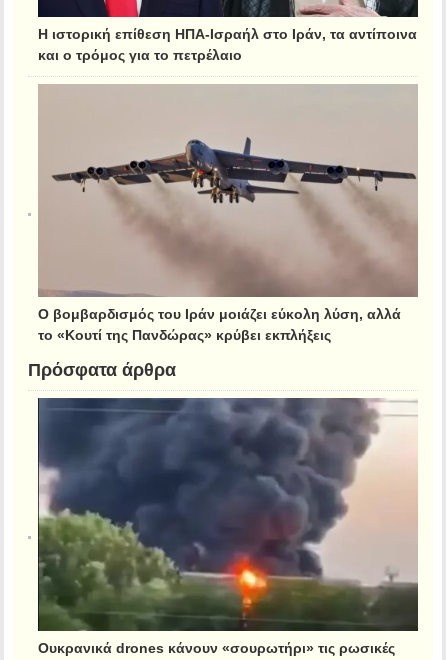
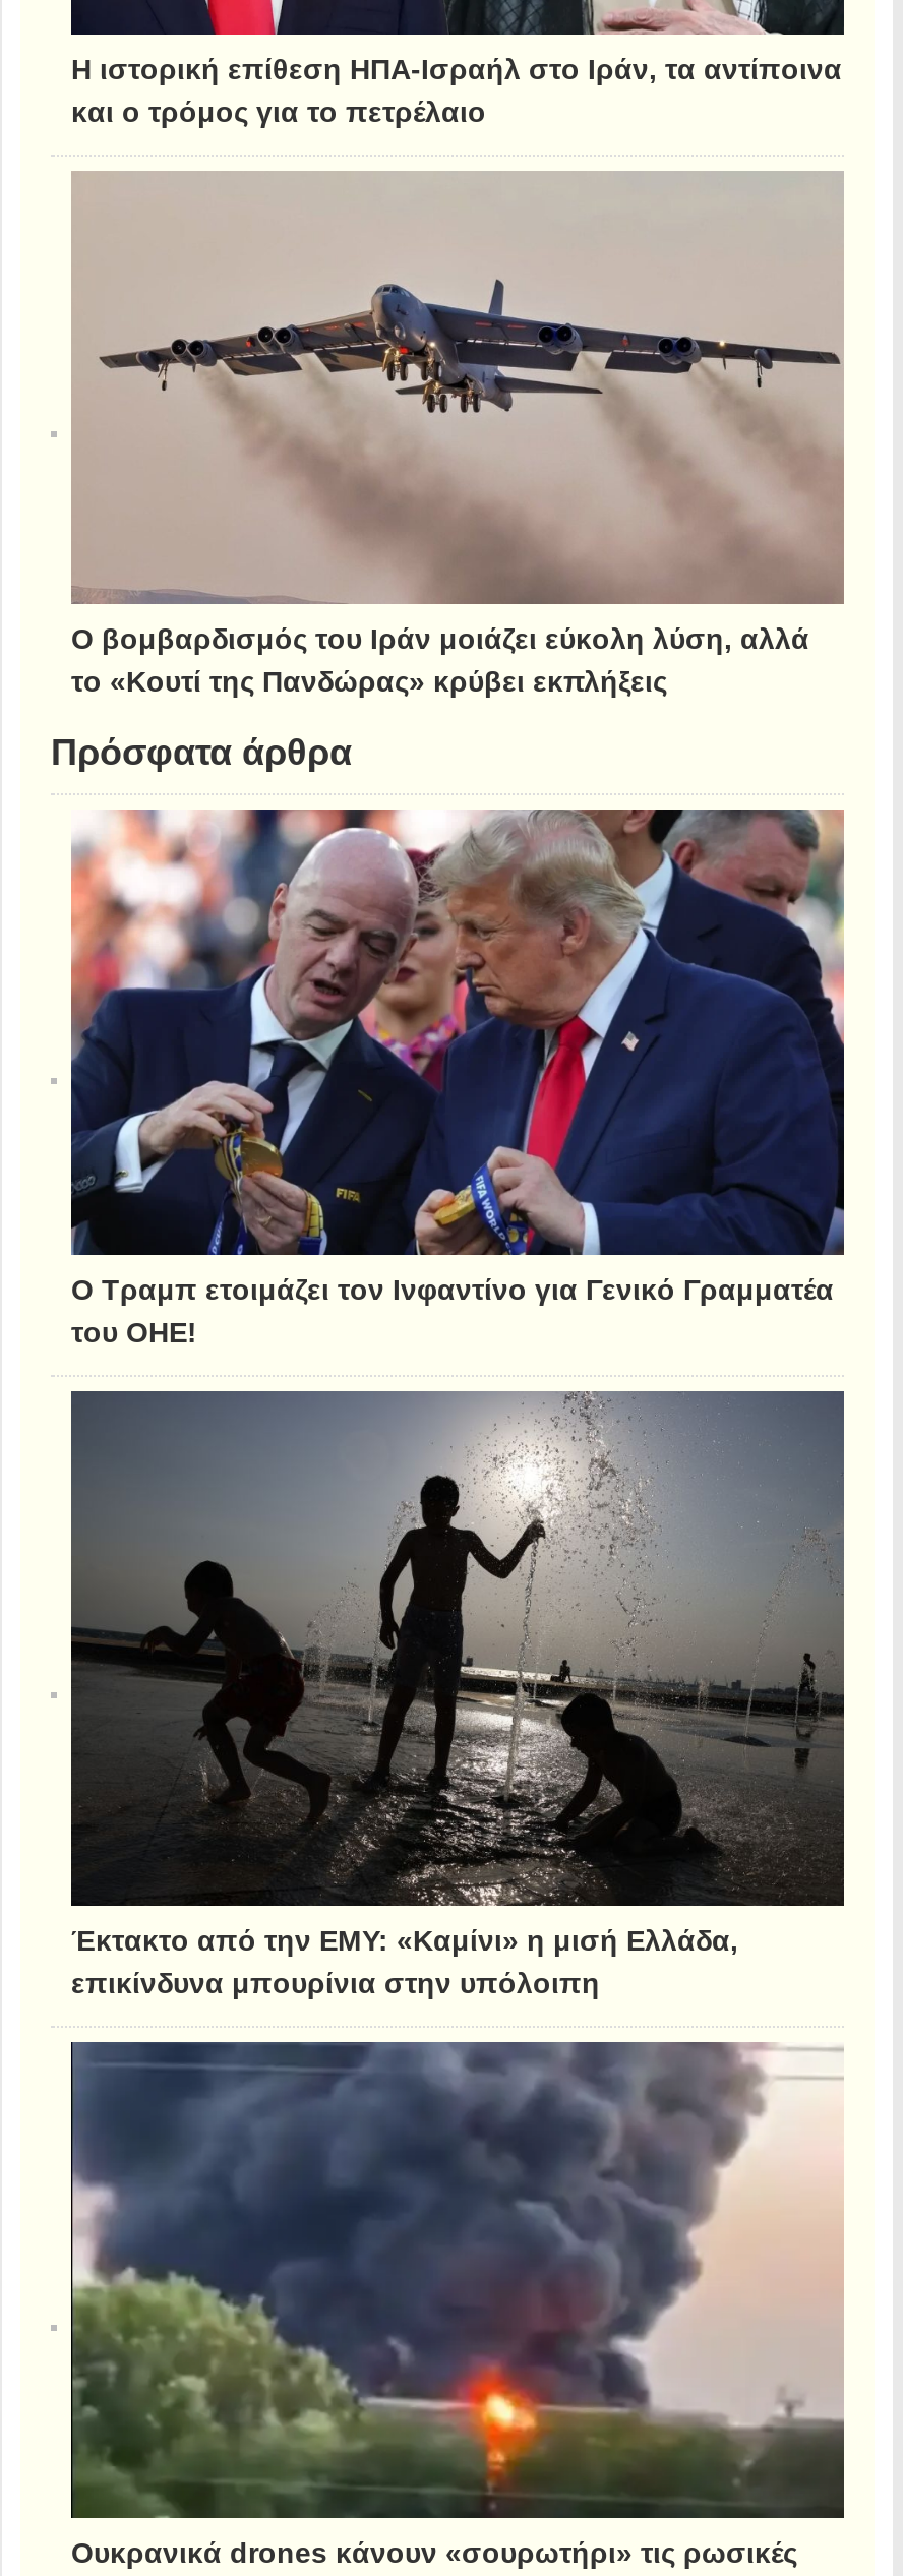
+ [image]
+ Ο Τραμπ ετοιμάζει τον Ινφαντίνο για Γενικό Γραμματέα
+ του ΟΗΕ!

+ [image]
+ Έκτακτο από την ΕΜΥ: «Καμίνι» η μισή Ελλάδα,
+ επικίνδυνα μπουρίνια στην υπόλοιπη
